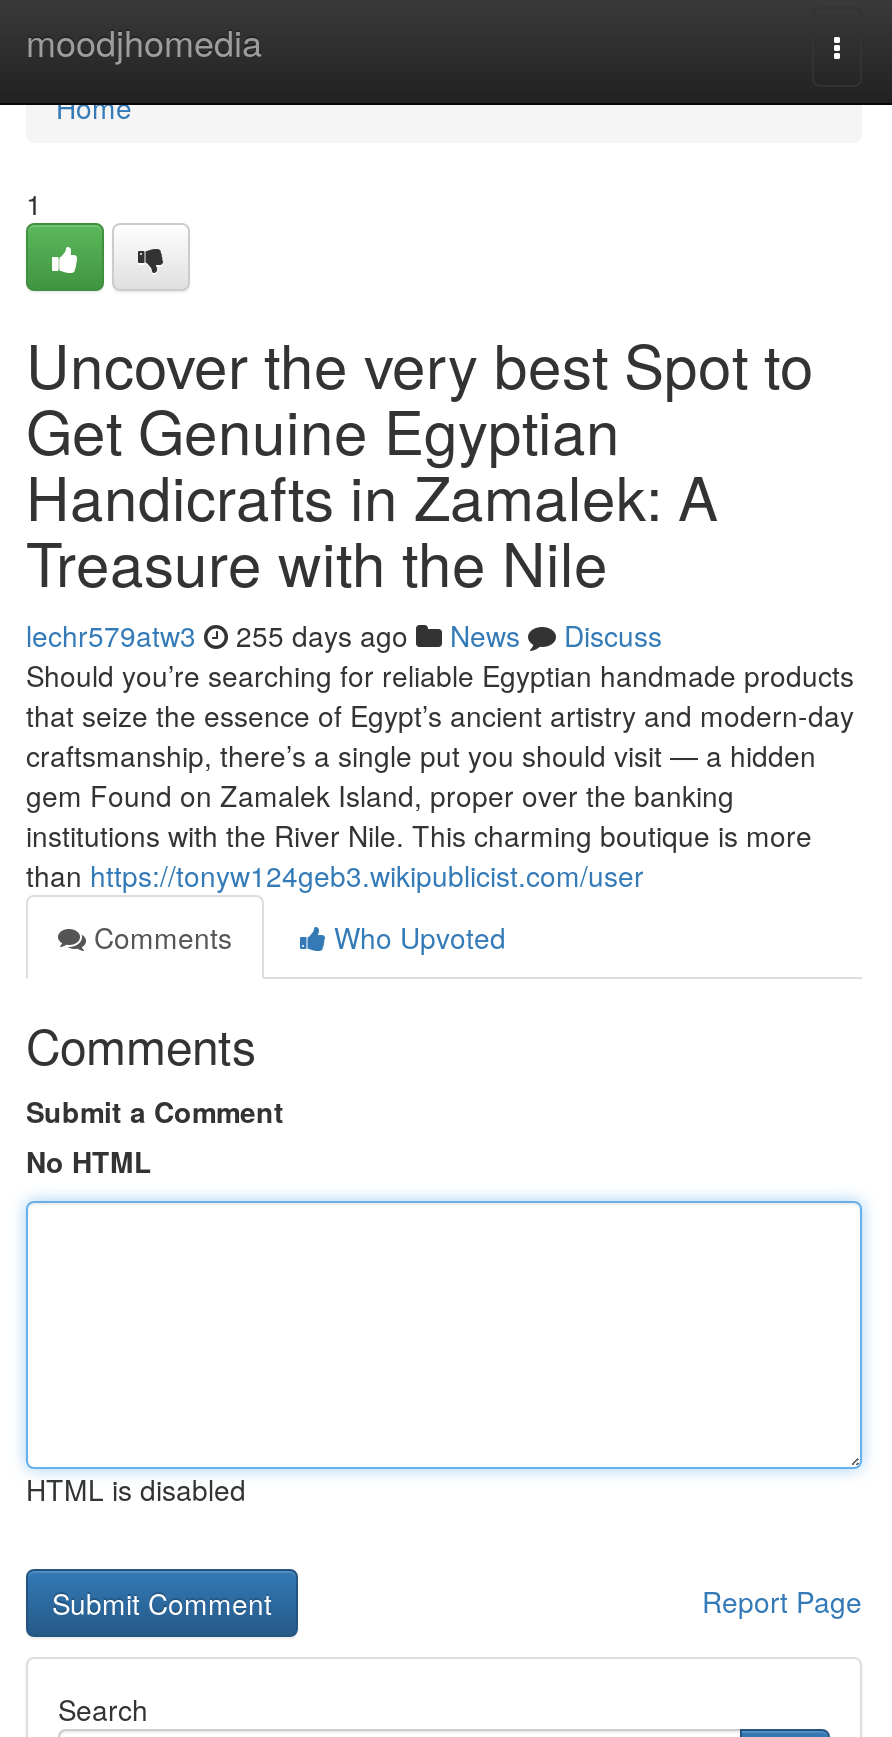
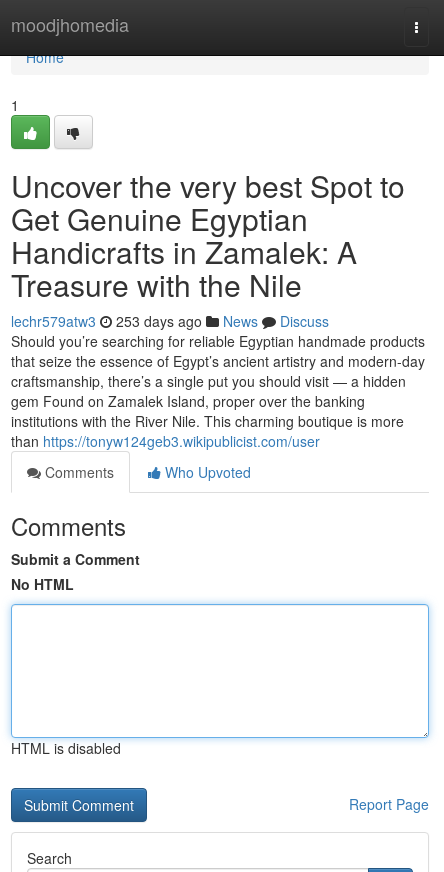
- lechr579atw3 255 days ago News Discuss
+ lechr579atw3 253 days ago News Discuss
